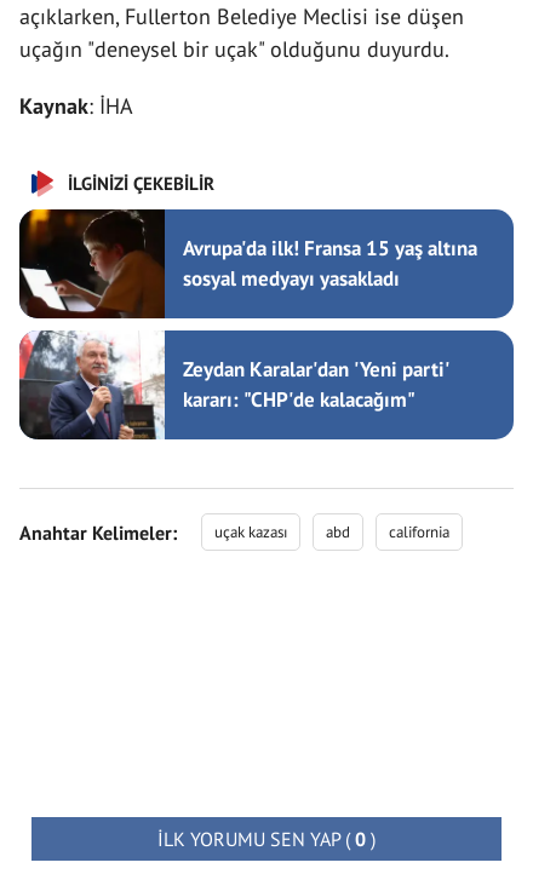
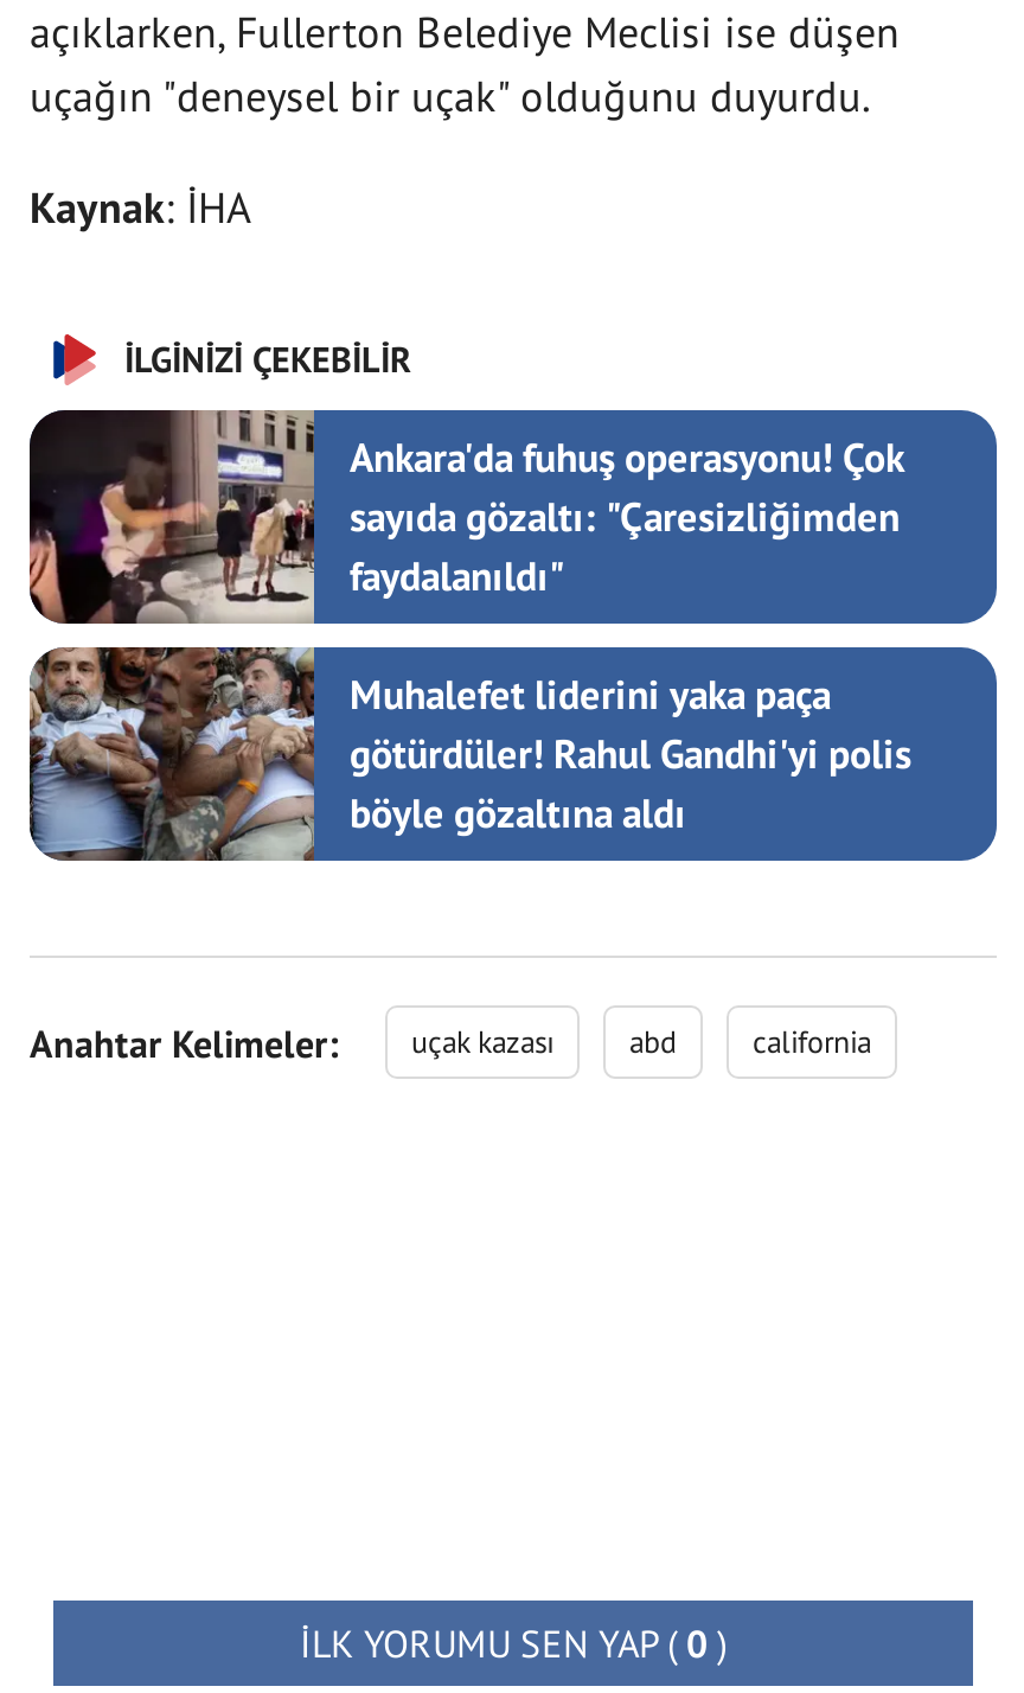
- [image]
- Avrupa'da ilk! Fransa 15 yaş altına
- sosyal medyayı yasakladı
+ [image]
+ Ankara'da fuhuş operasyonu! Çok
+ sayıda gözaltı: "Çaresizliğimden
+ faydalanıldı"

- [image]
- Zeydan Karalar'dan 'Yeni parti'
- kararı: "CHP'de kalacağım"
+ [image]
+ Muhalefet liderini yaka paça
+ götürdüler! Rahul Gandhi'yi polis
+ böyle gözaltına aldı
